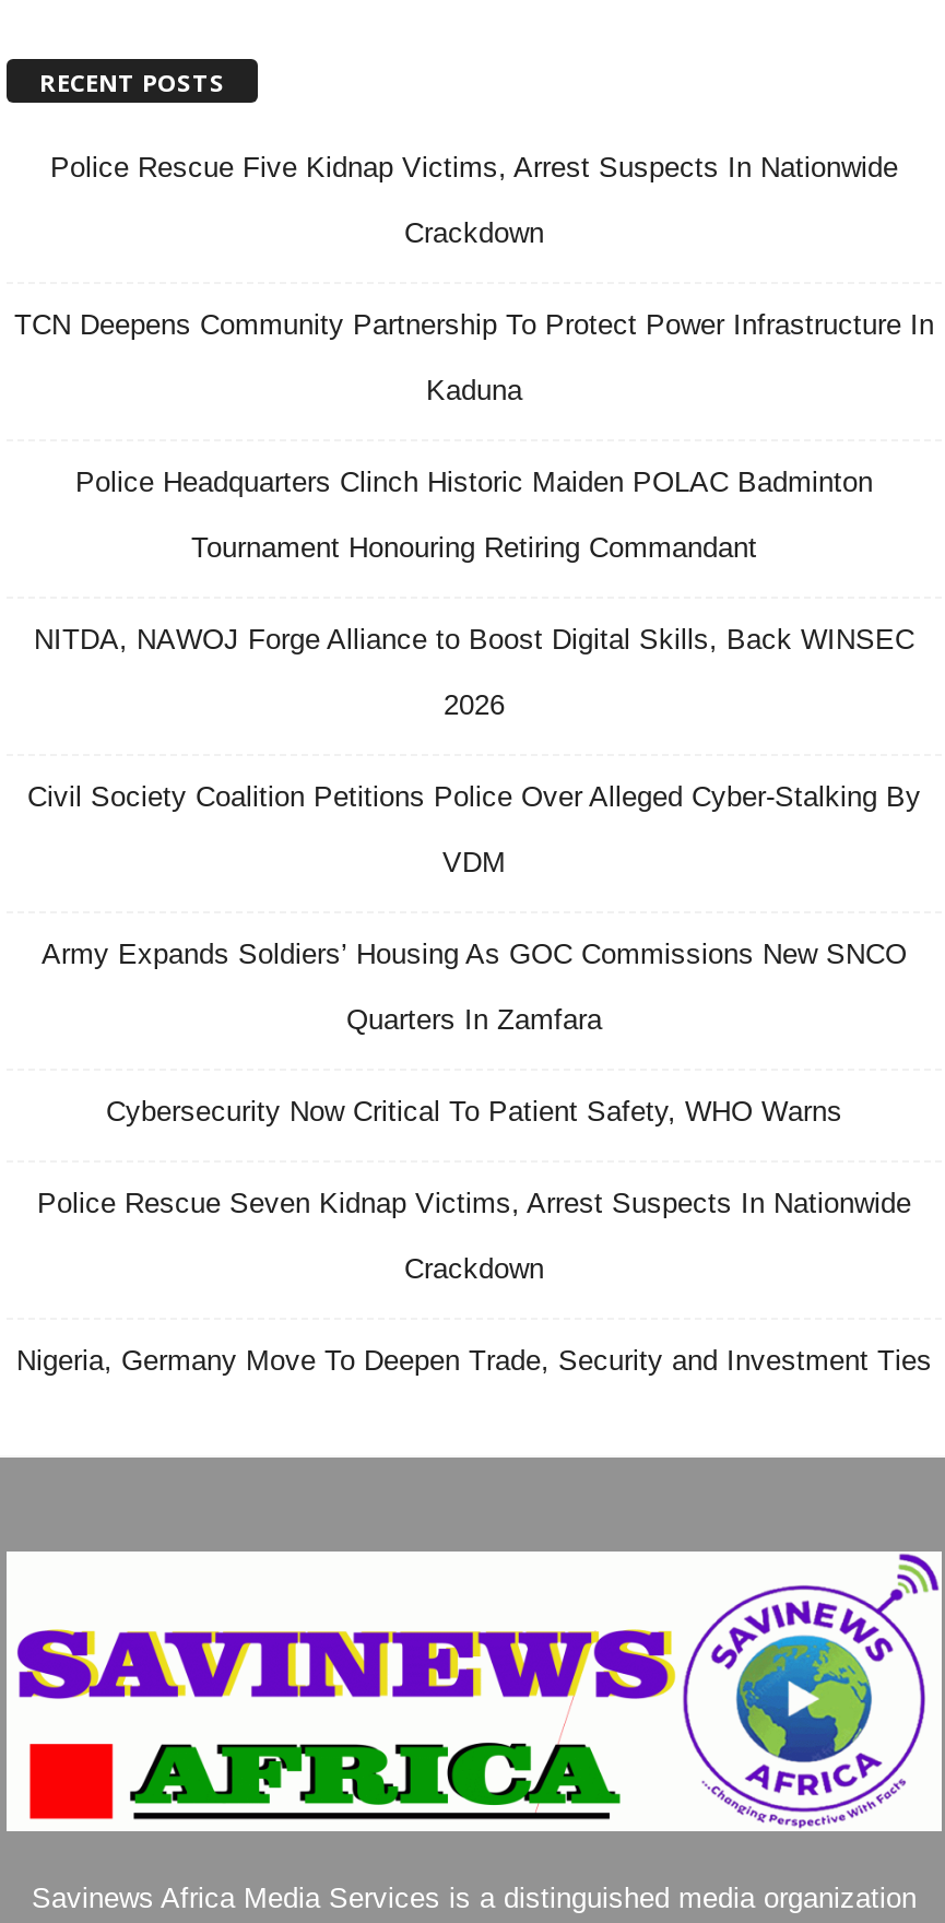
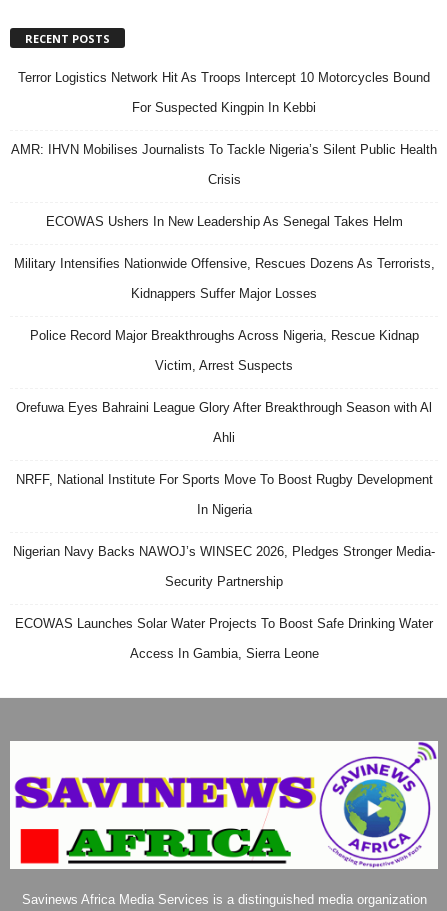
- Police Rescue Five Kidnap Victims, Arrest Suspects In Nationwide
- Crackdown
- TCN Deepens Community Partnership To Protect Power Infrastructure In
- Kaduna
- Police Headquarters Clinch Historic Maiden POLAC Badminton
- Tournament Honouring Retiring Commandant
- NITDA, NAWOJ Forge Alliance to Boost Digital Skills, Back WINSEC
- 2026
- Civil Society Coalition Petitions Police Over Alleged Cyber-Stalking By
- VDM
- Army Expands Soldiers’ Housing As GOC Commissions New SNCO
- Quarters In Zamfara
- Cybersecurity Now Critical To Patient Safety, WHO Warns
- Police Rescue Seven Kidnap Victims, Arrest Suspects In Nationwide
- Crackdown
- Nigeria, Germany Move To Deepen Trade, Security and Investment Ties
+ Terror Logistics Network Hit As Troops Intercept 10 Motorcycles Bound
+ For Suspected Kingpin In Kebbi
+ AMR: IHVN Mobilises Journalists To Tackle Nigeria’s Silent Public Health
+ Crisis
+ ECOWAS Ushers In New Leadership As Senegal Takes Helm
+ Military Intensifies Nationwide Offensive, Rescues Dozens As Terrorists,
+ Kidnappers Suffer Major Losses
+ Police Record Major Breakthroughs Across Nigeria, Rescue Kidnap
+ Victim, Arrest Suspects
+ Orefuwa Eyes Bahraini League Glory After Breakthrough Season with Al
+ Ahli
+ NRFF, National Institute For Sports Move To Boost Rugby Development
+ In Nigeria
+ Nigerian Navy Backs NAWOJ’s WINSEC 2026, Pledges Stronger Media-
+ Security Partnership
+ ECOWAS Launches Solar Water Projects To Boost Safe Drinking Water
+ Access In Gambia, Sierra Leone
